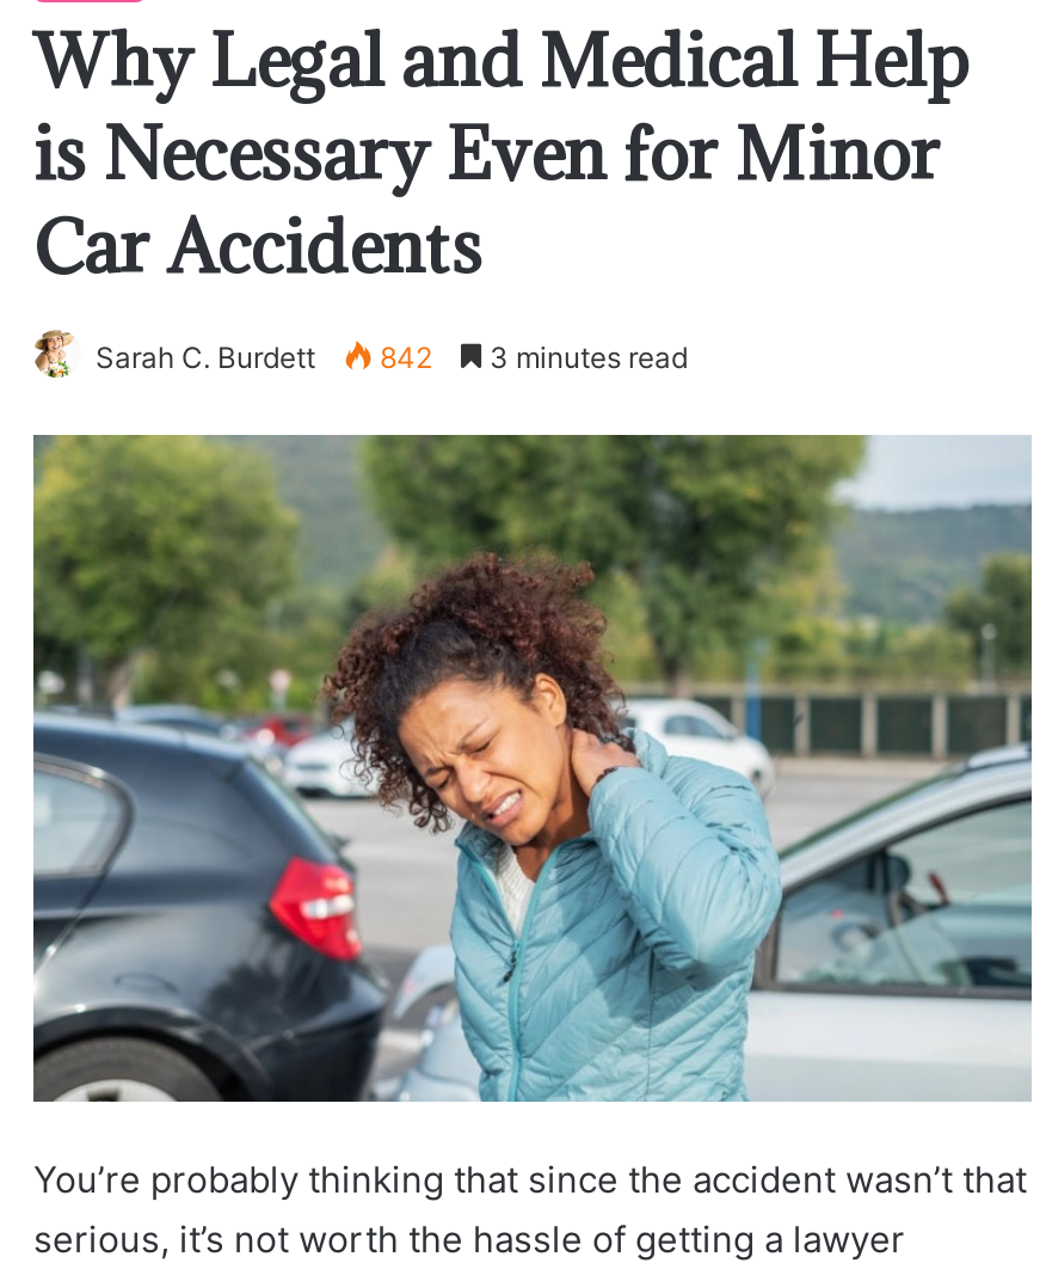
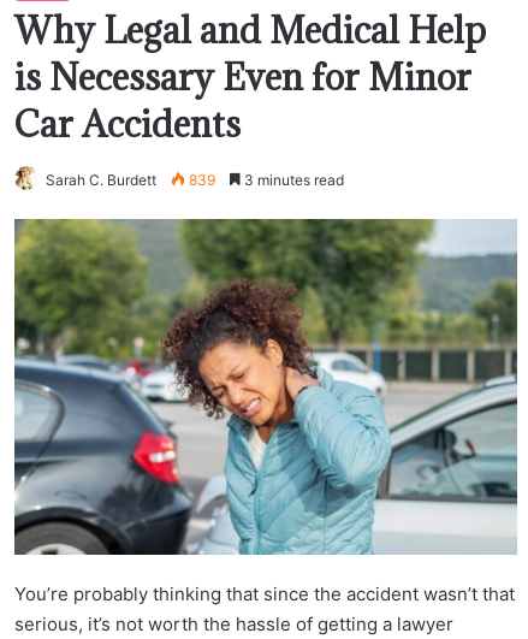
- Sarah C. Burdett 842 3 minutes read
+ Sarah C. Burdett 839 3 minutes read
